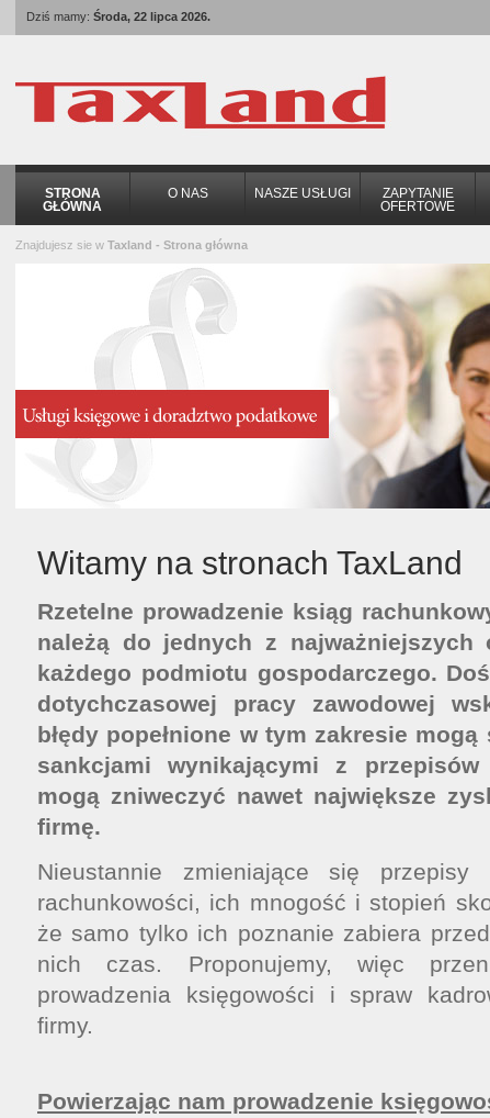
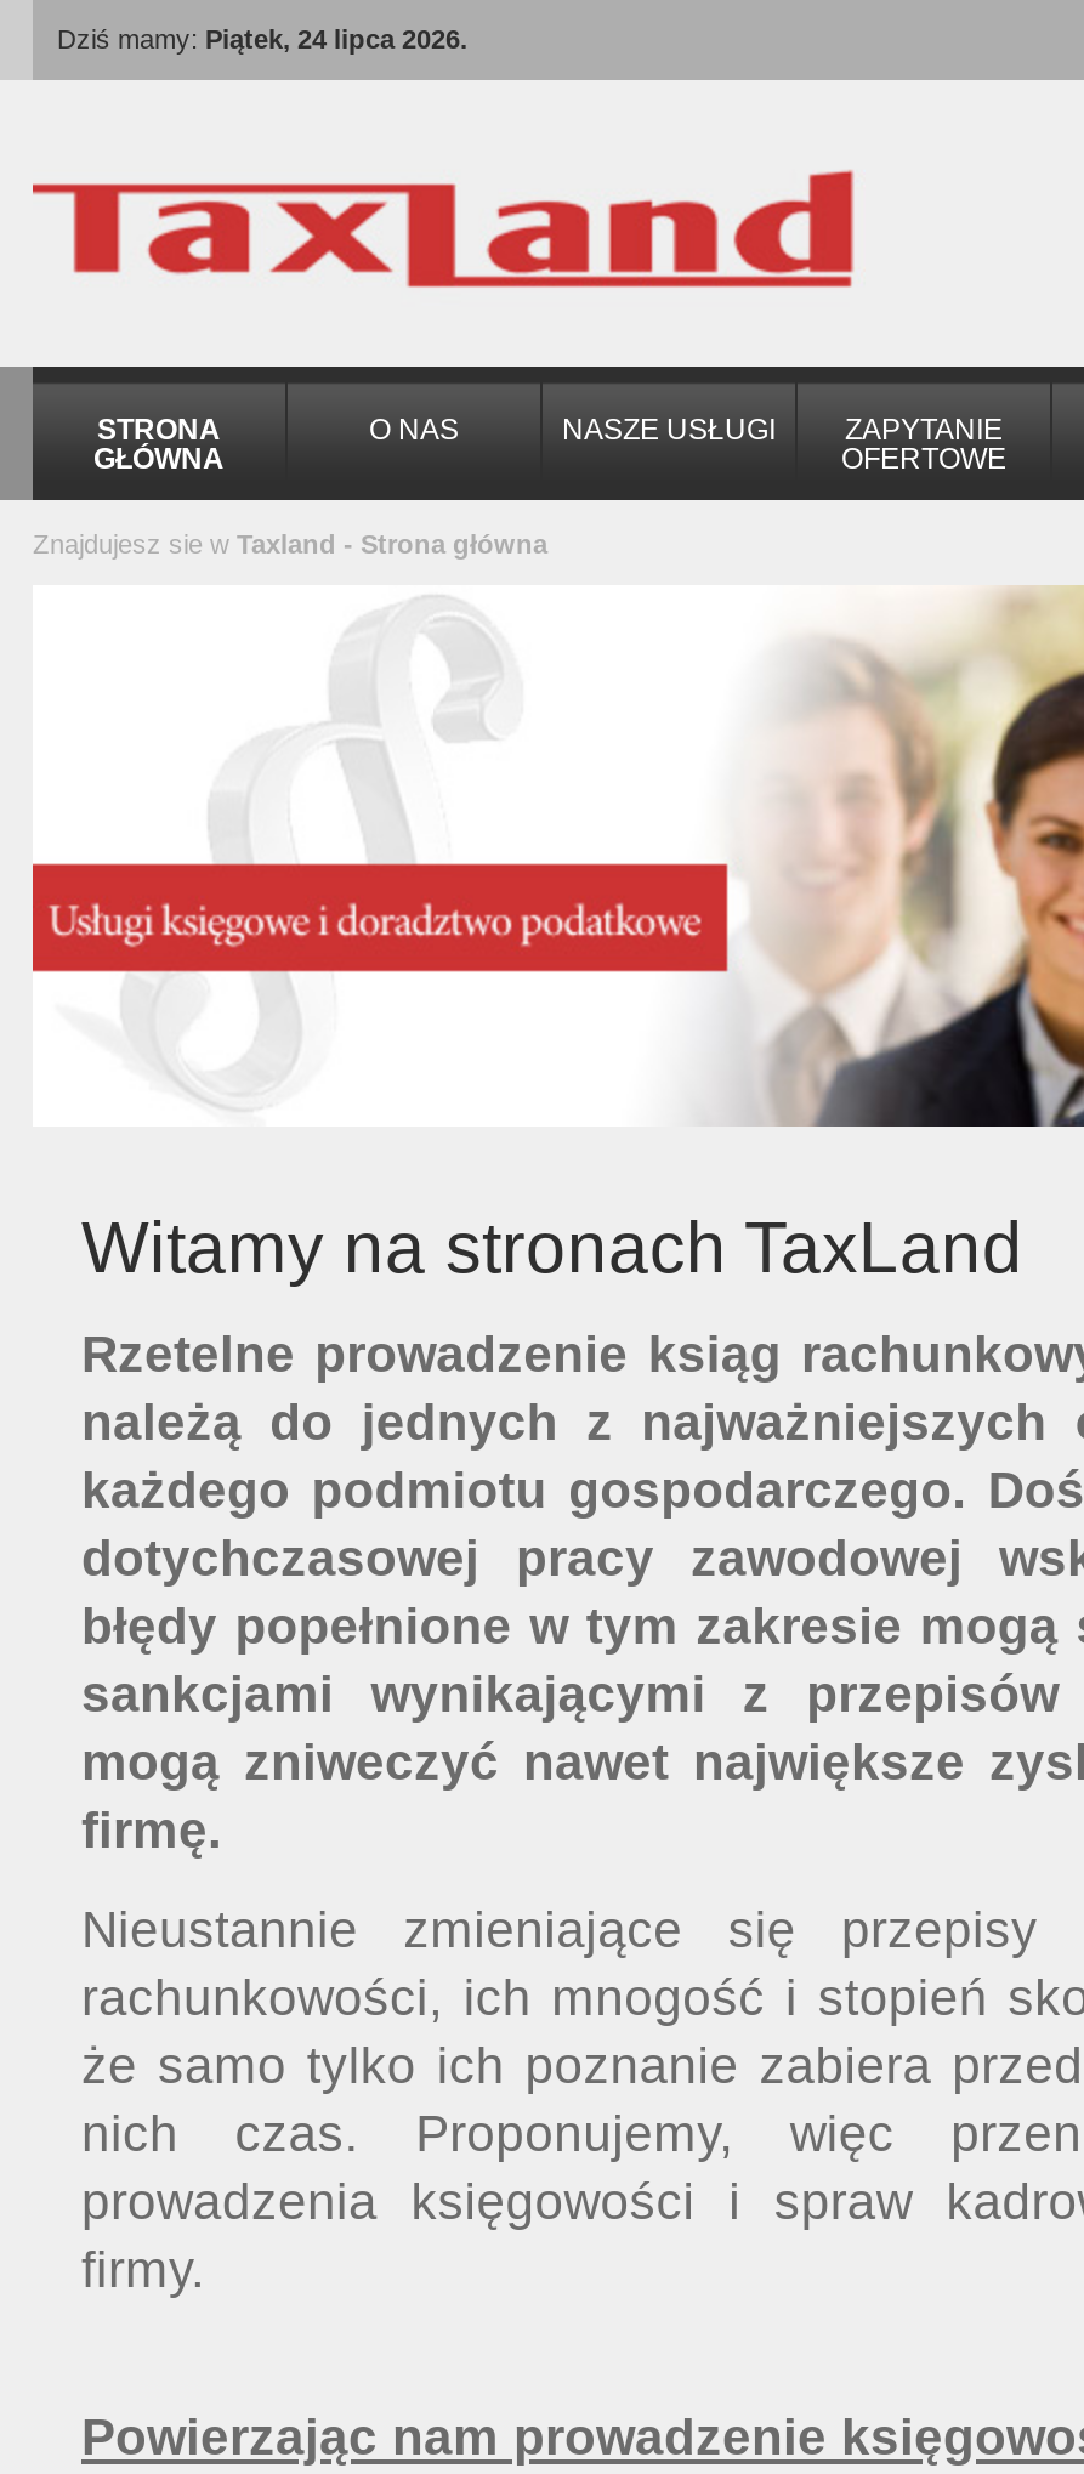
- Dziś mamy: Środa, 22 lipca 2026.
+ Dziś mamy: Piątek, 24 lipca 2026.
